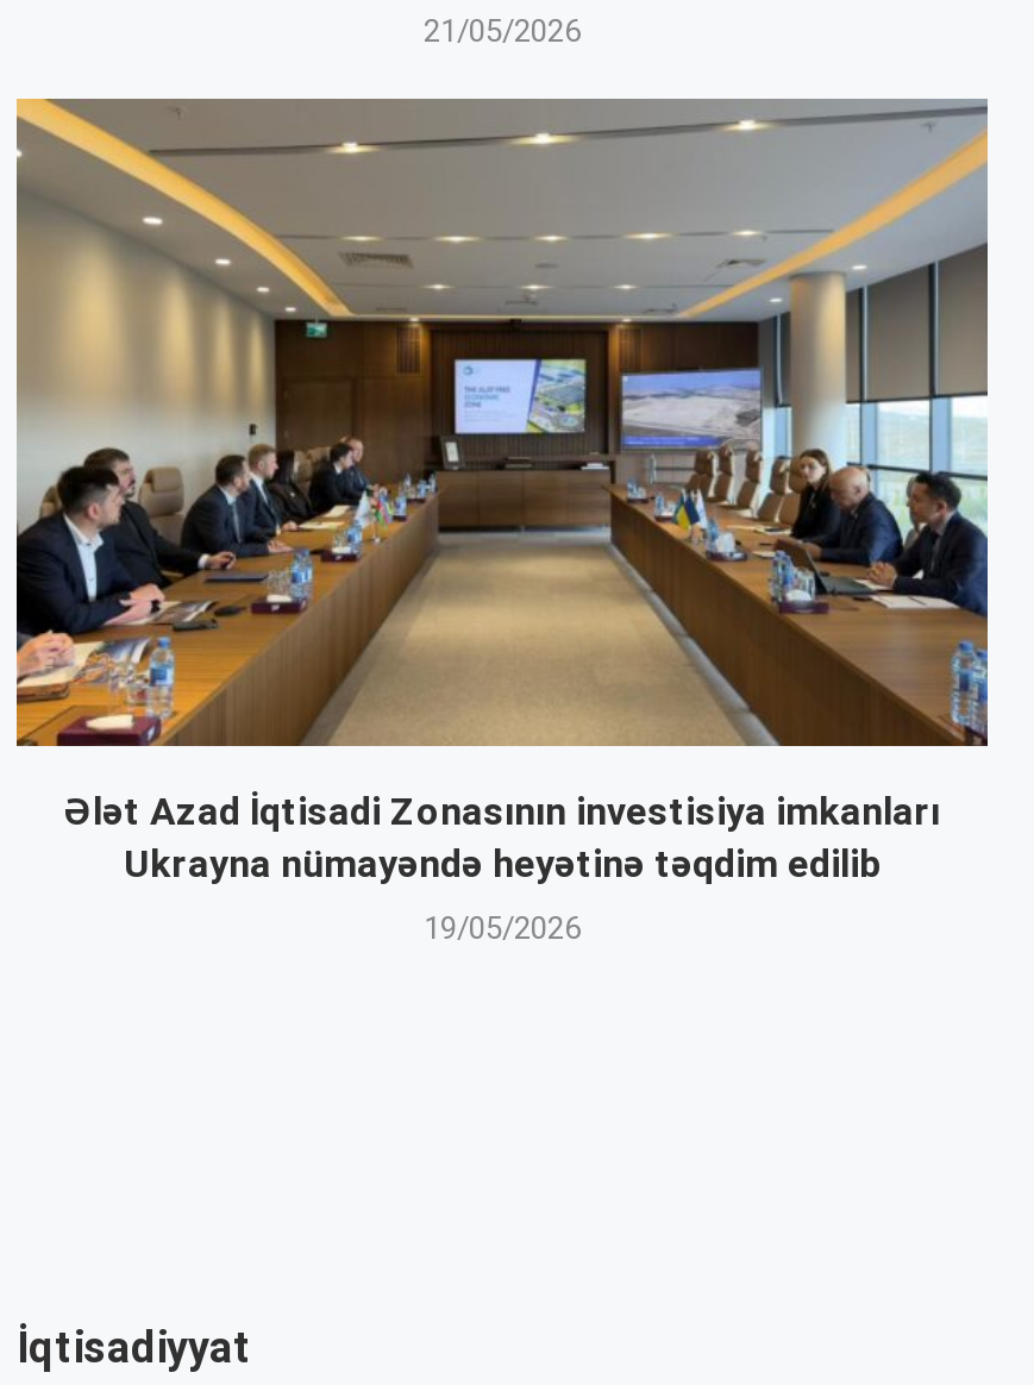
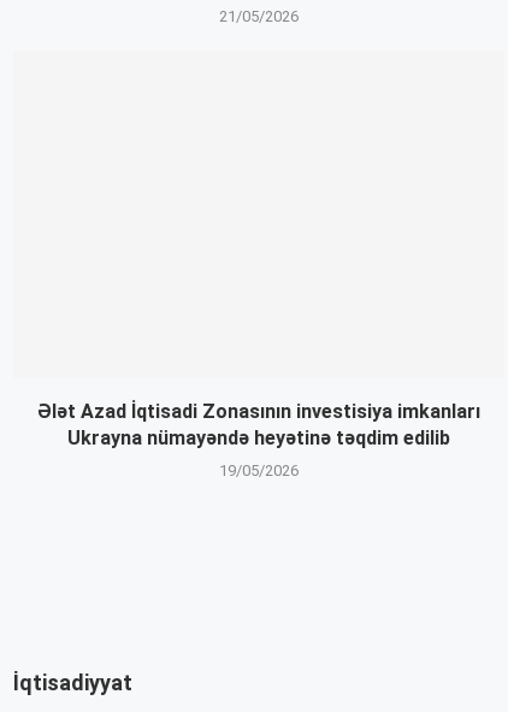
- [image]
